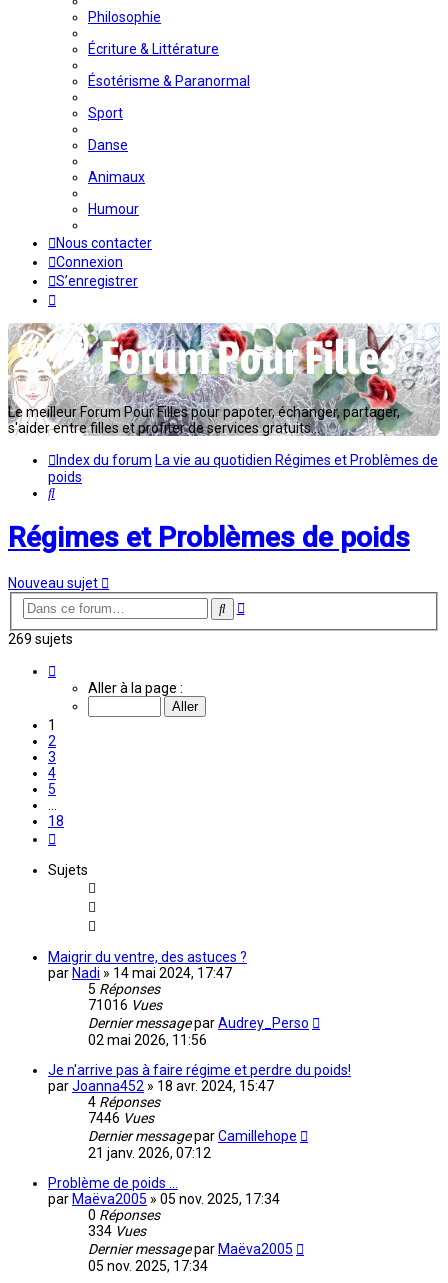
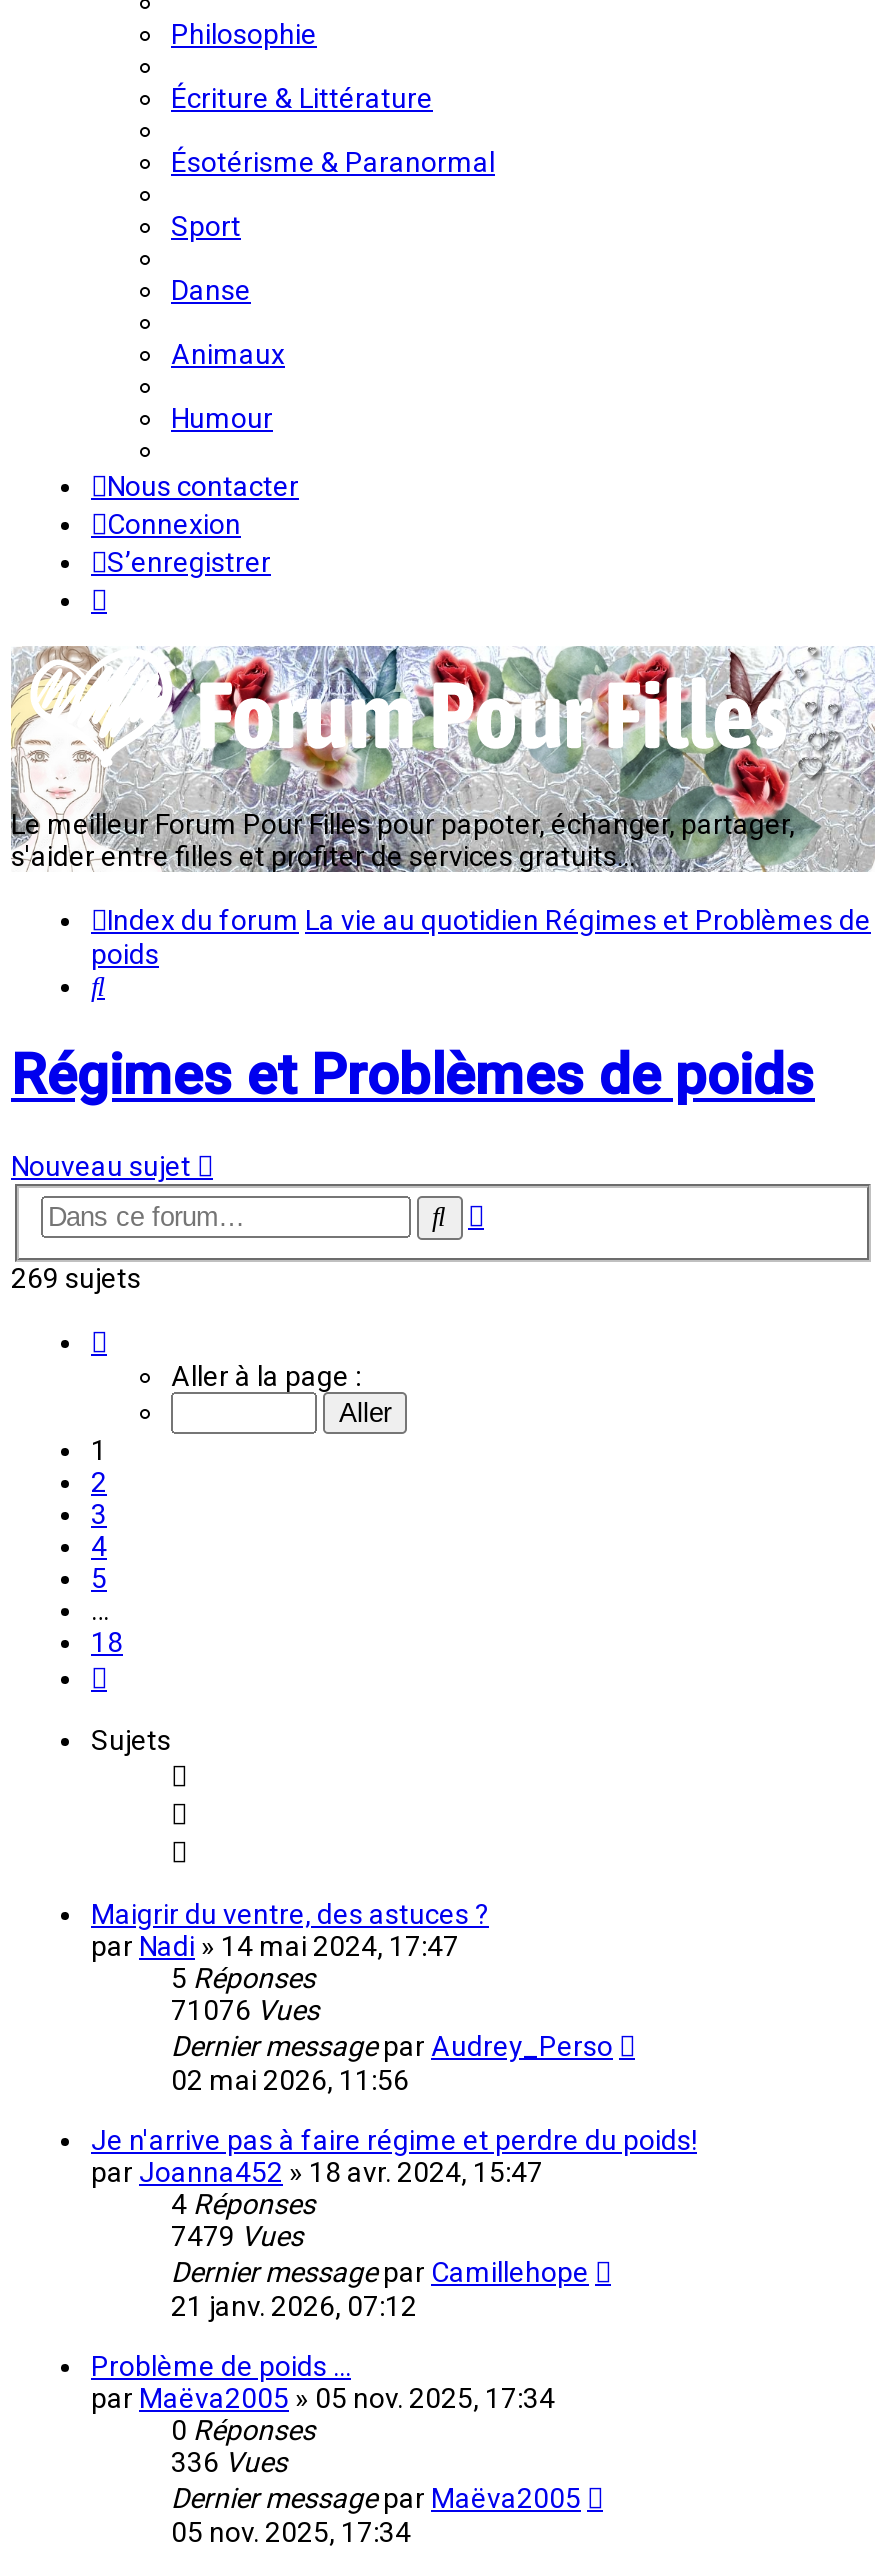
- 71016 Vues
+ 71076 Vues

- 7446 Vues
+ 7479 Vues

- 334 Vues
+ 336 Vues
